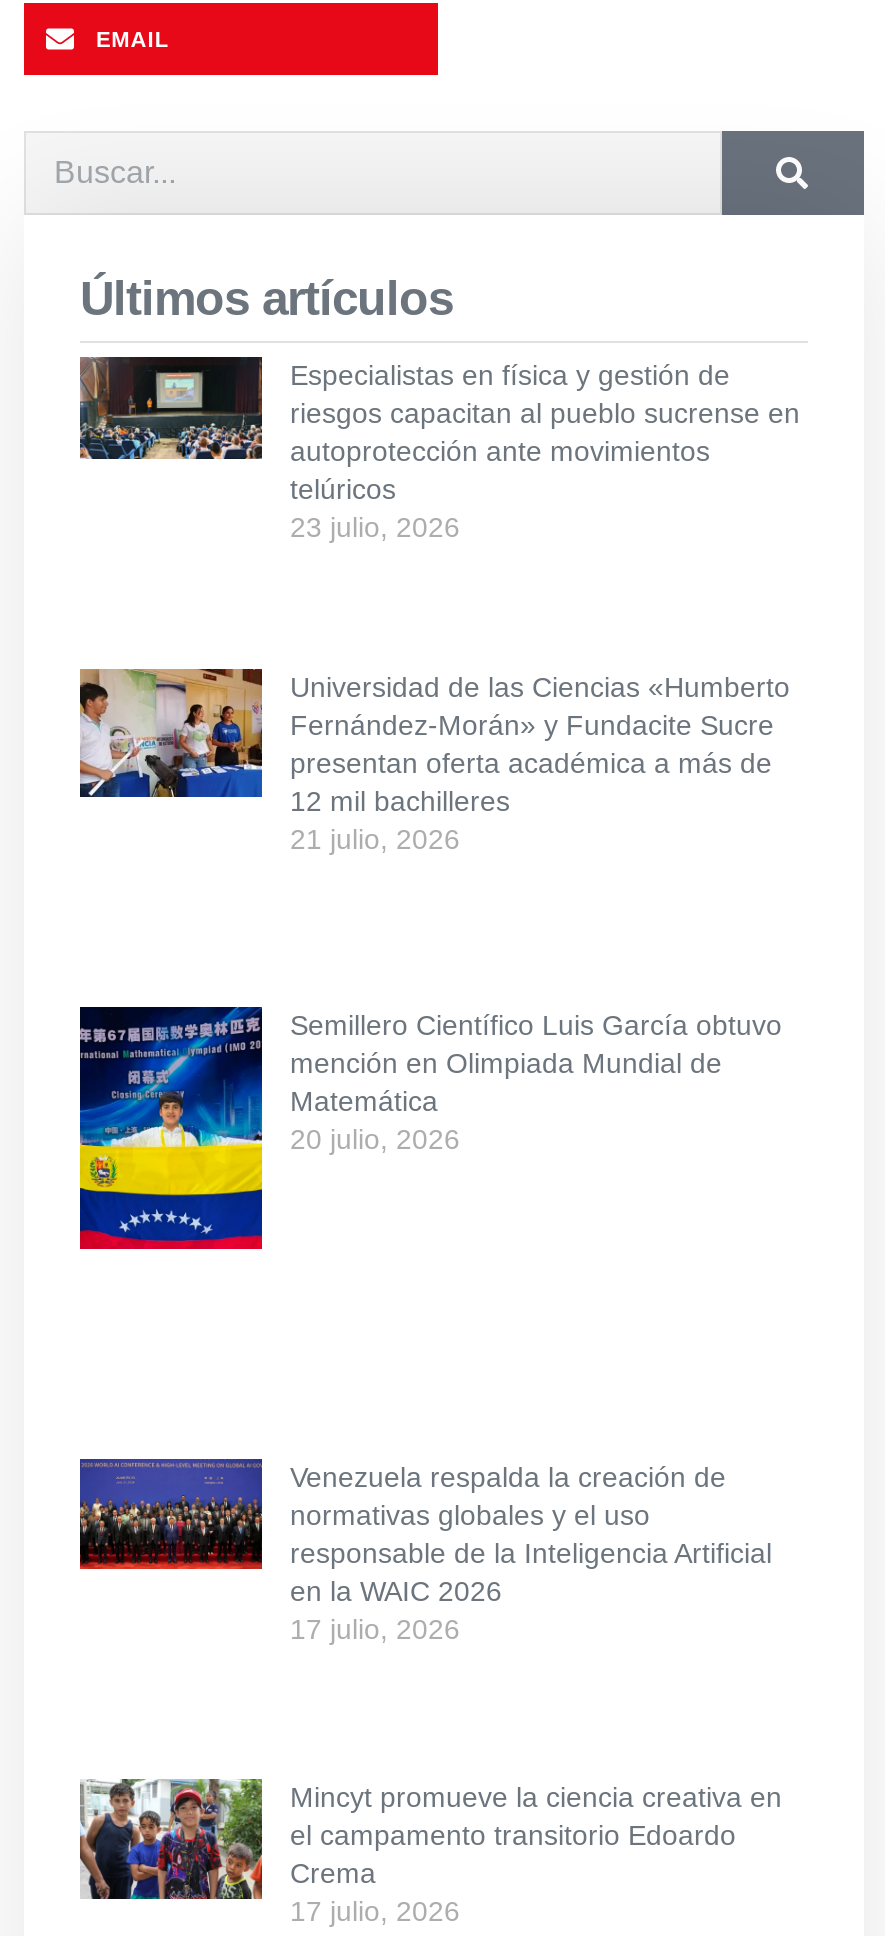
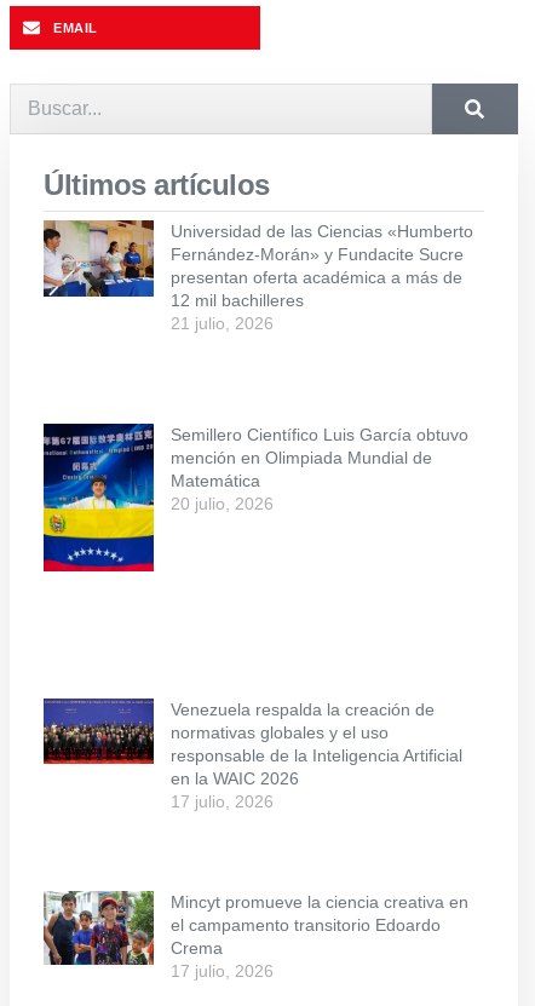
- [image]
- Especialistas en física y gestión de
- riesgos capacitan al pueblo sucrense en
- autoprotección ante movimientos
- telúricos
- 23 julio, 2026
